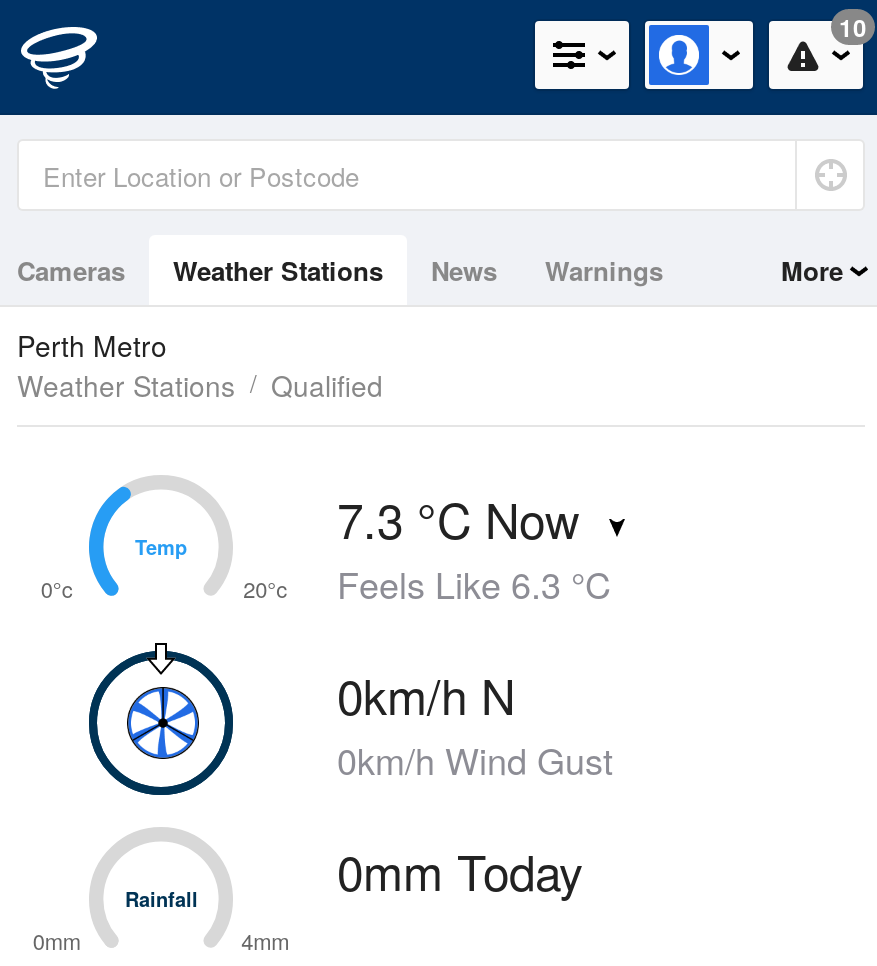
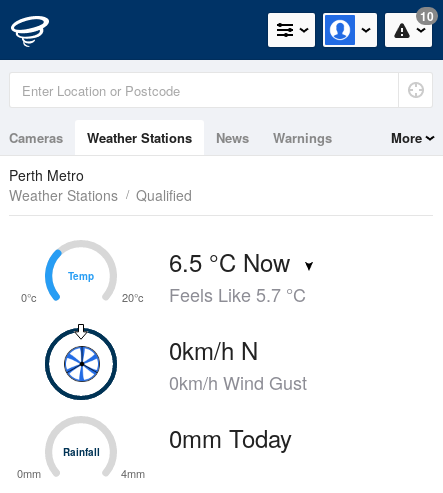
- 7.3 °C Now
+ 6.5 °C Now

- 20°c Feels Like 6.3 °C
+ 20°c Feels Like 5.7 °C
